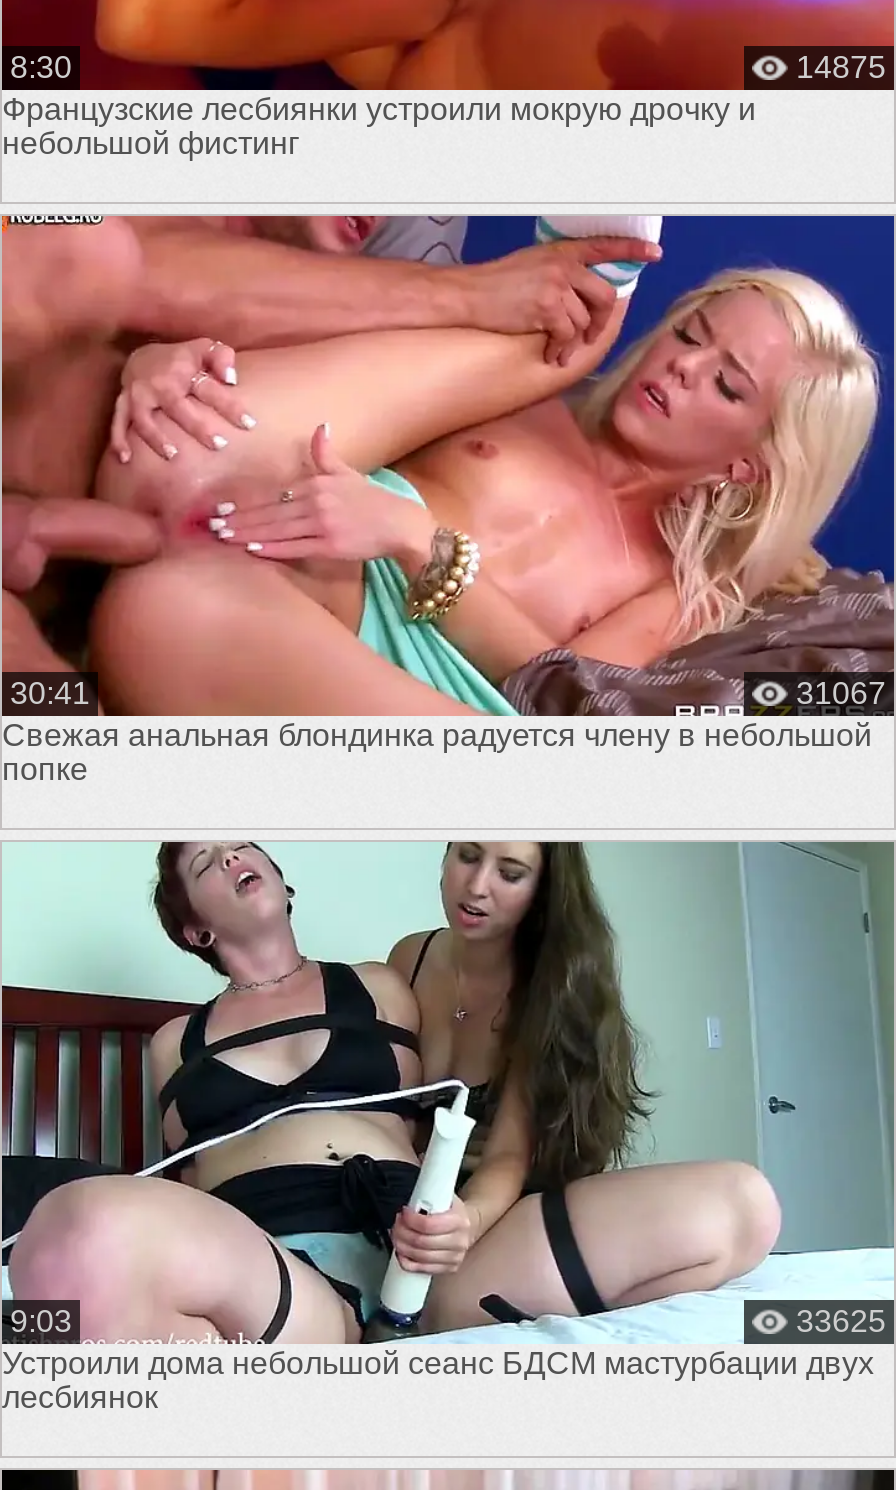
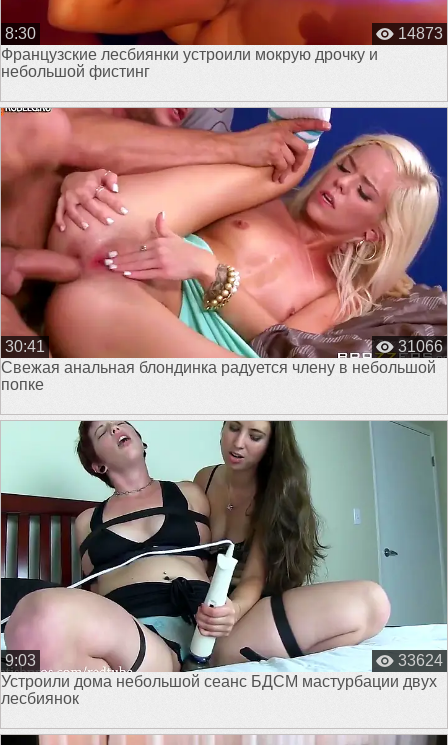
- 14875
+ 14873

- 31067
+ 31066

- 33625
+ 33624
